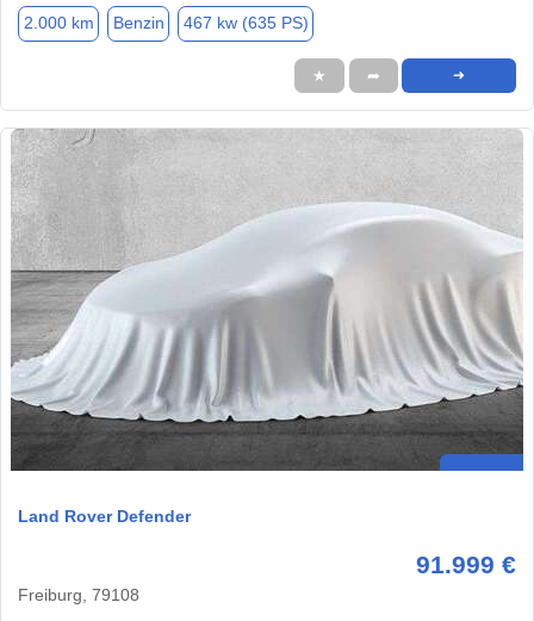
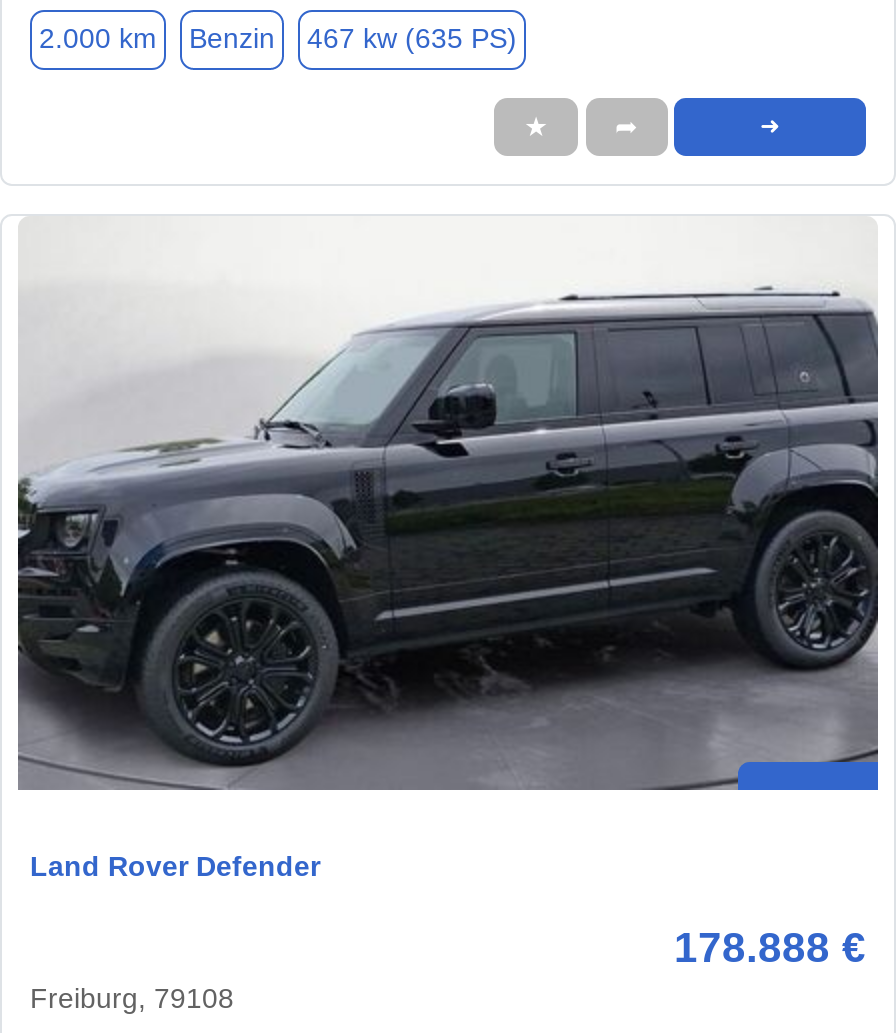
- [image]
+ [image]

- 91.999 €
+ 178.888 €
